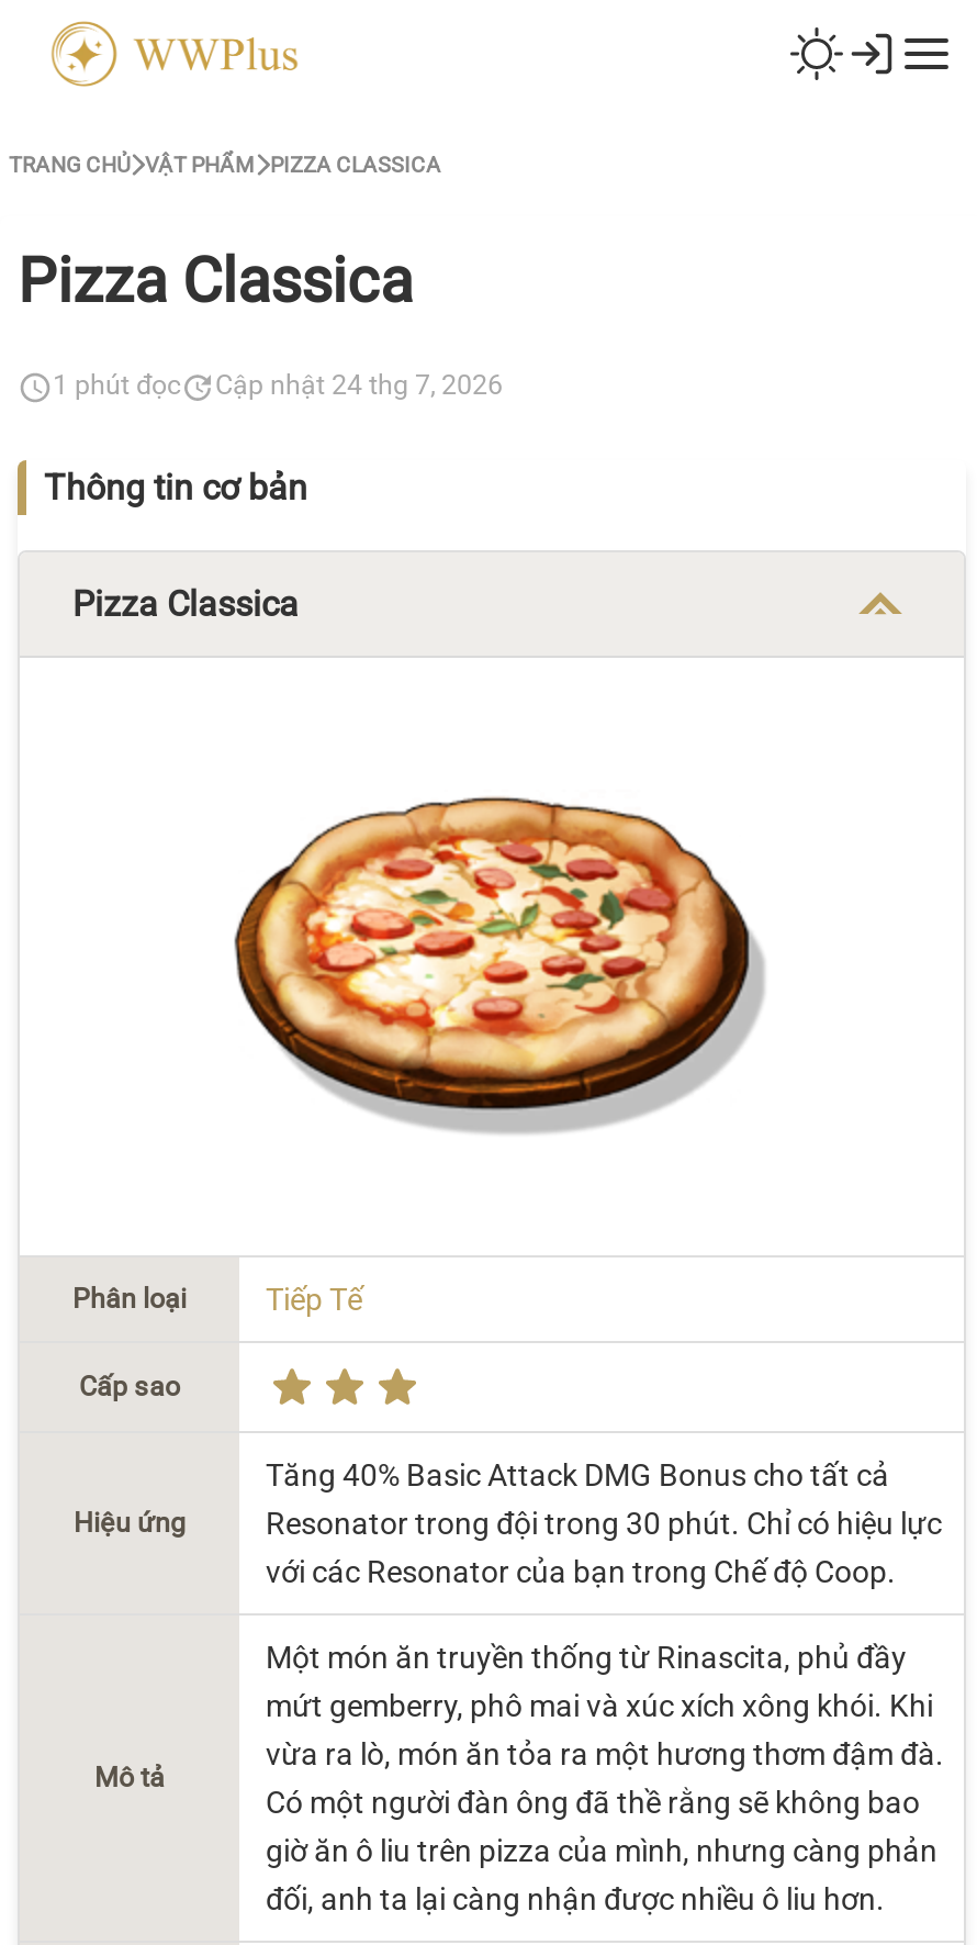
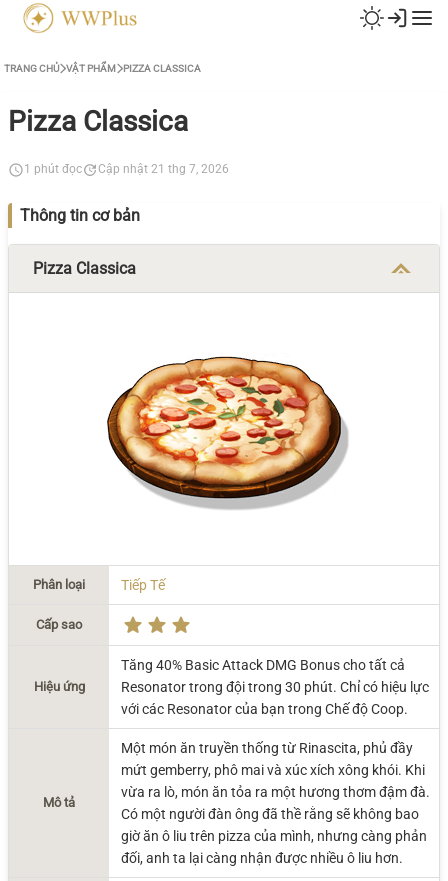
- 1 phút đọc Cập nhật 24 thg 7, 2026
+ 1 phút đọc Cập nhật 21 thg 7, 2026
